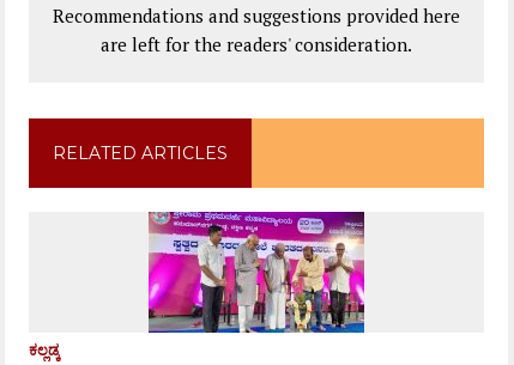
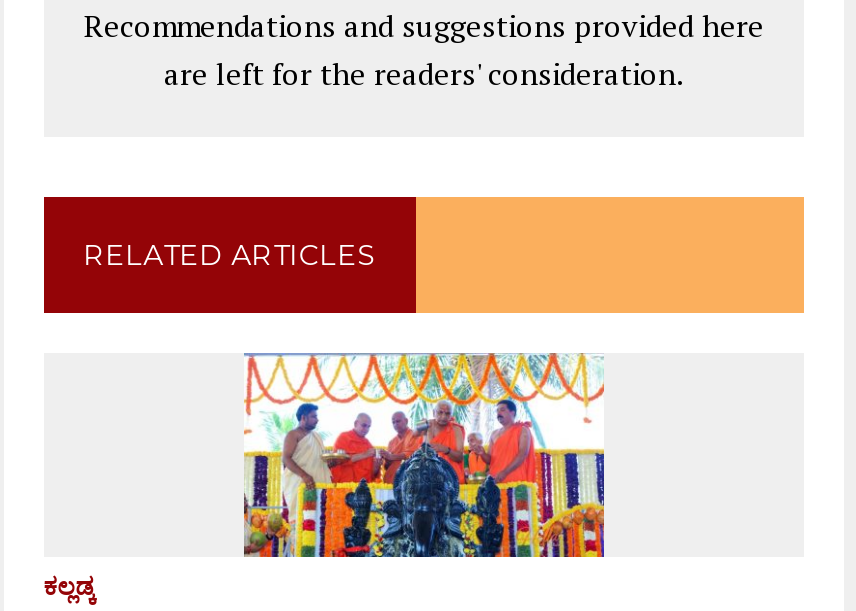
- [image]
+ [image]
